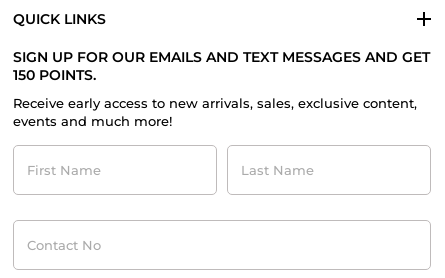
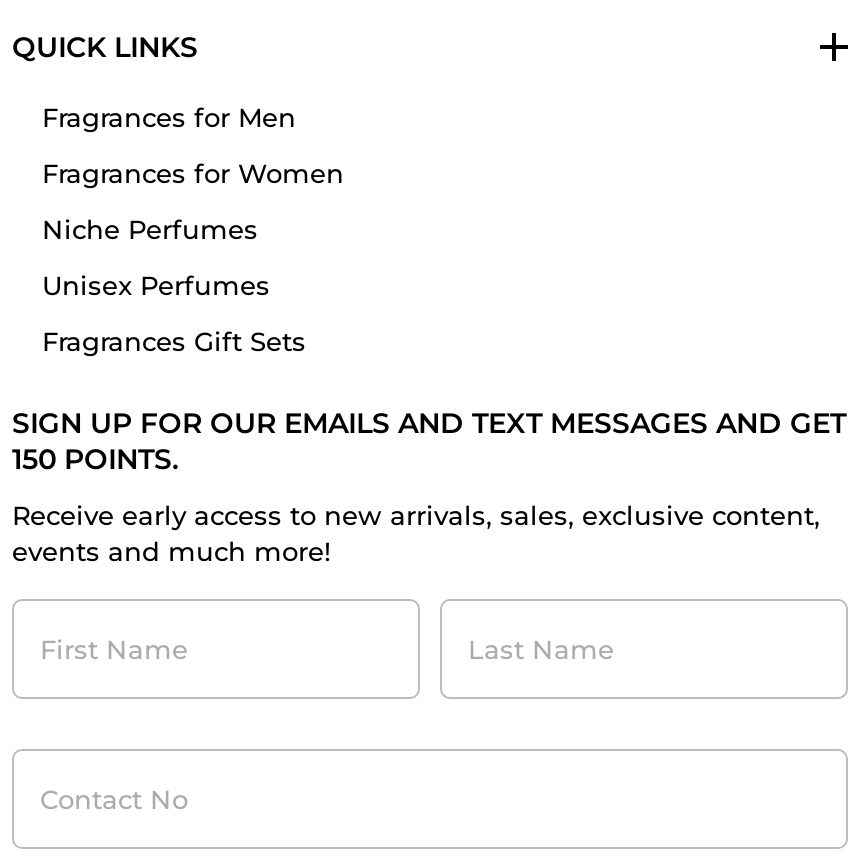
+ Fragrances for Men
+ Fragrances for Women
+ Niche Perfumes
+ Unisex Perfumes
+ Fragrances Gift Sets
